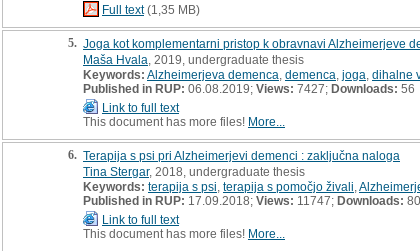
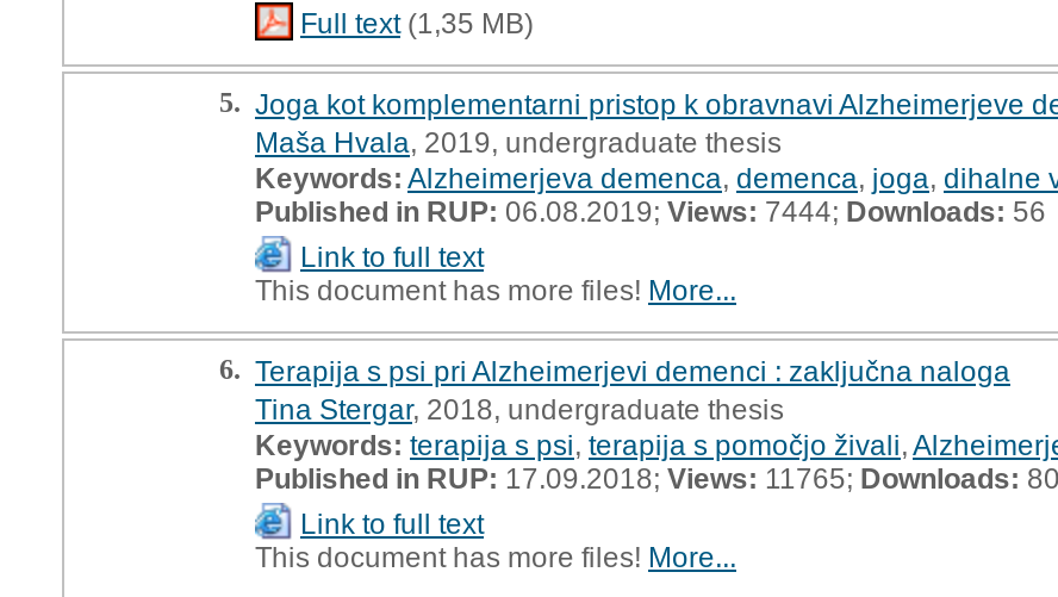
- Published in RUP:06.08.2019;Views:7427;Downloads:56
+ Published in RUP:06.08.2019;Views:7444;Downloads:56

- Published in RUP:17.09.2018;Views:11747;Downloads:80
+ Published in RUP:17.09.2018;Views:11765;Downloads:80
